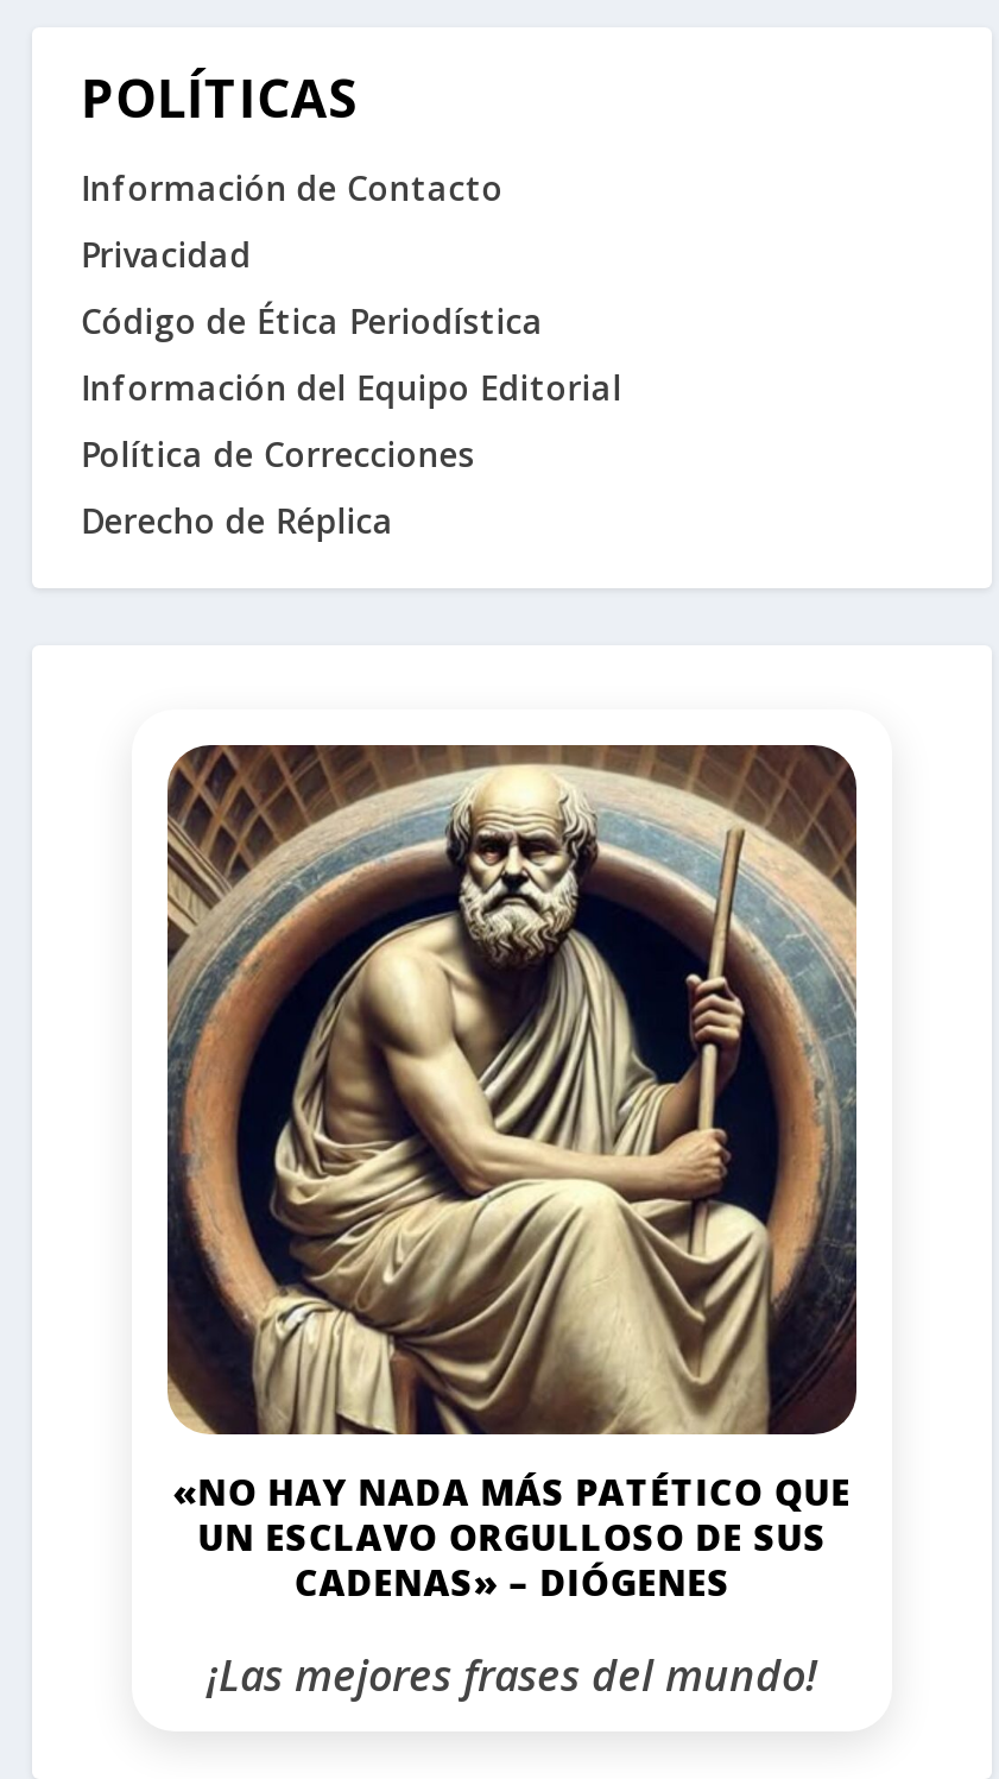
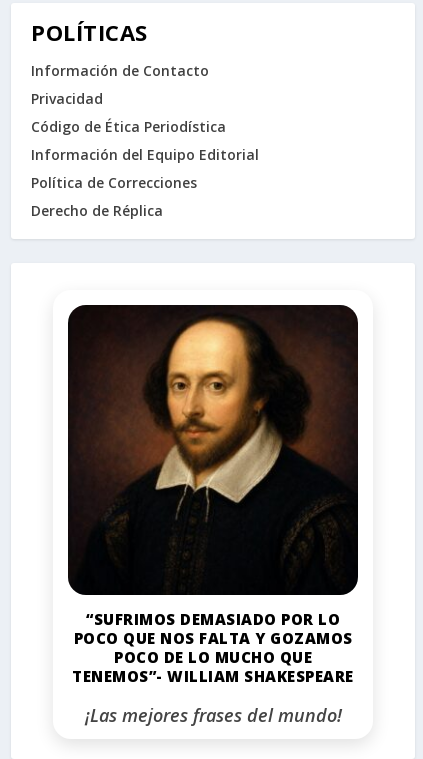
- [image]
- «NO HAY NADA MÁS PATÉTICO QUE
- UN ESCLAVO ORGULLOSO DE SUS
- CADENAS» – DIÓGENES
+ [image]
+ “SUFRIMOS DEMASIADO POR LO
+ POCO QUE NOS FALTA Y GOZAMOS
+ POCO DE LO MUCHO QUE
+ TENEMOS”- WILLIAM SHAKESPEARE
